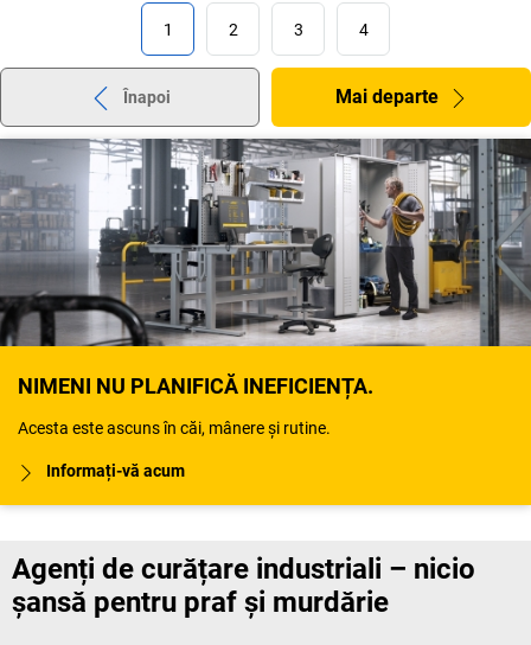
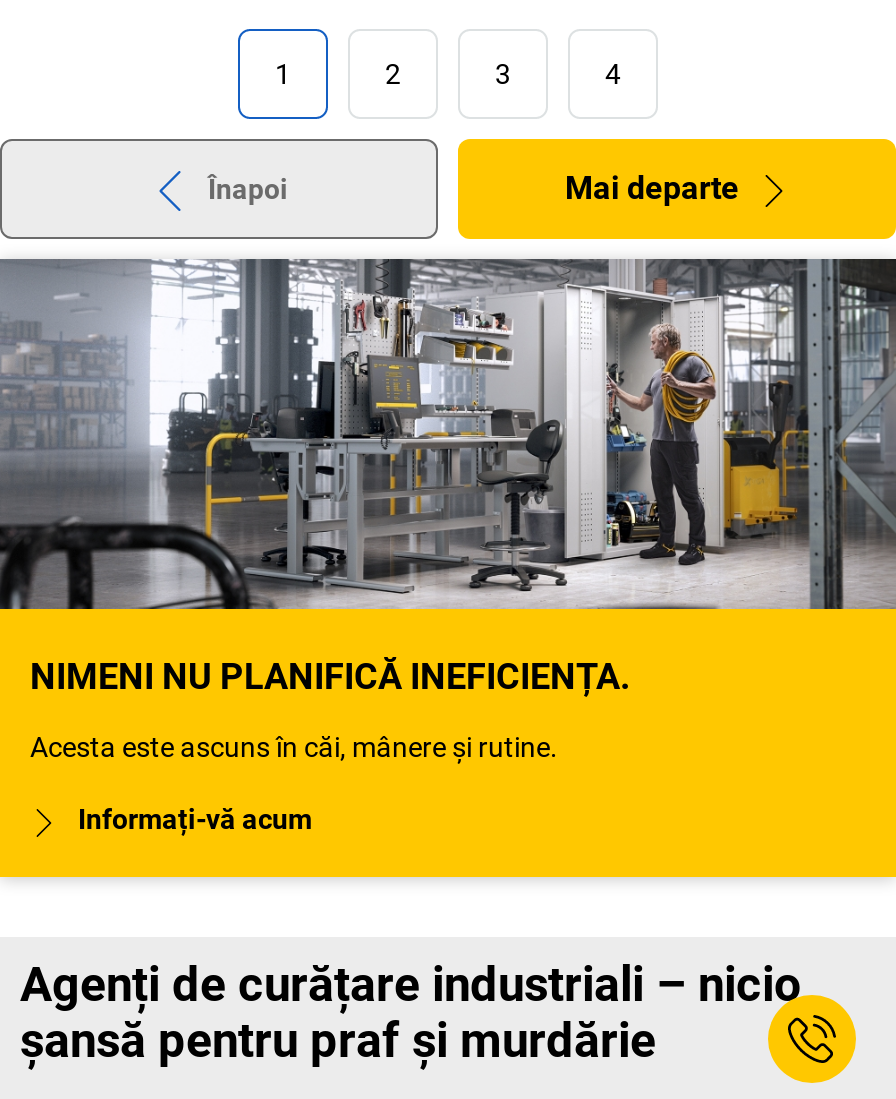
+ [image]
